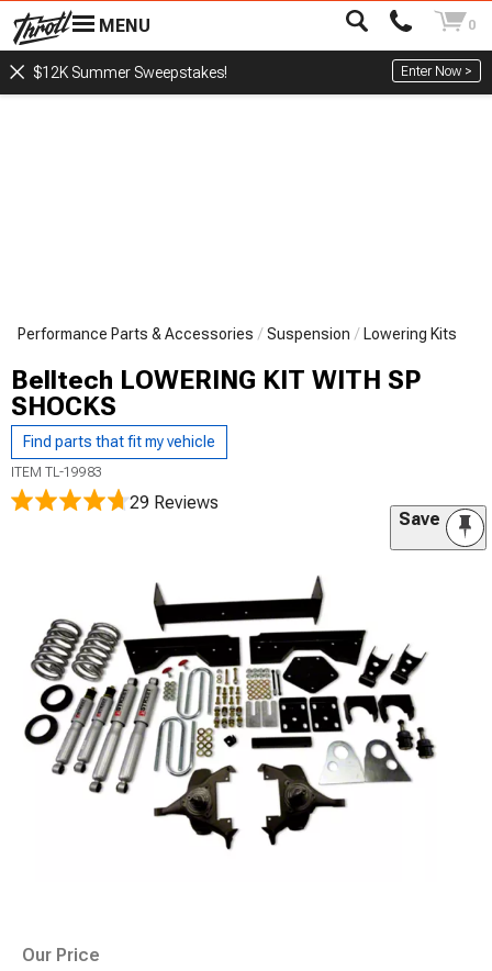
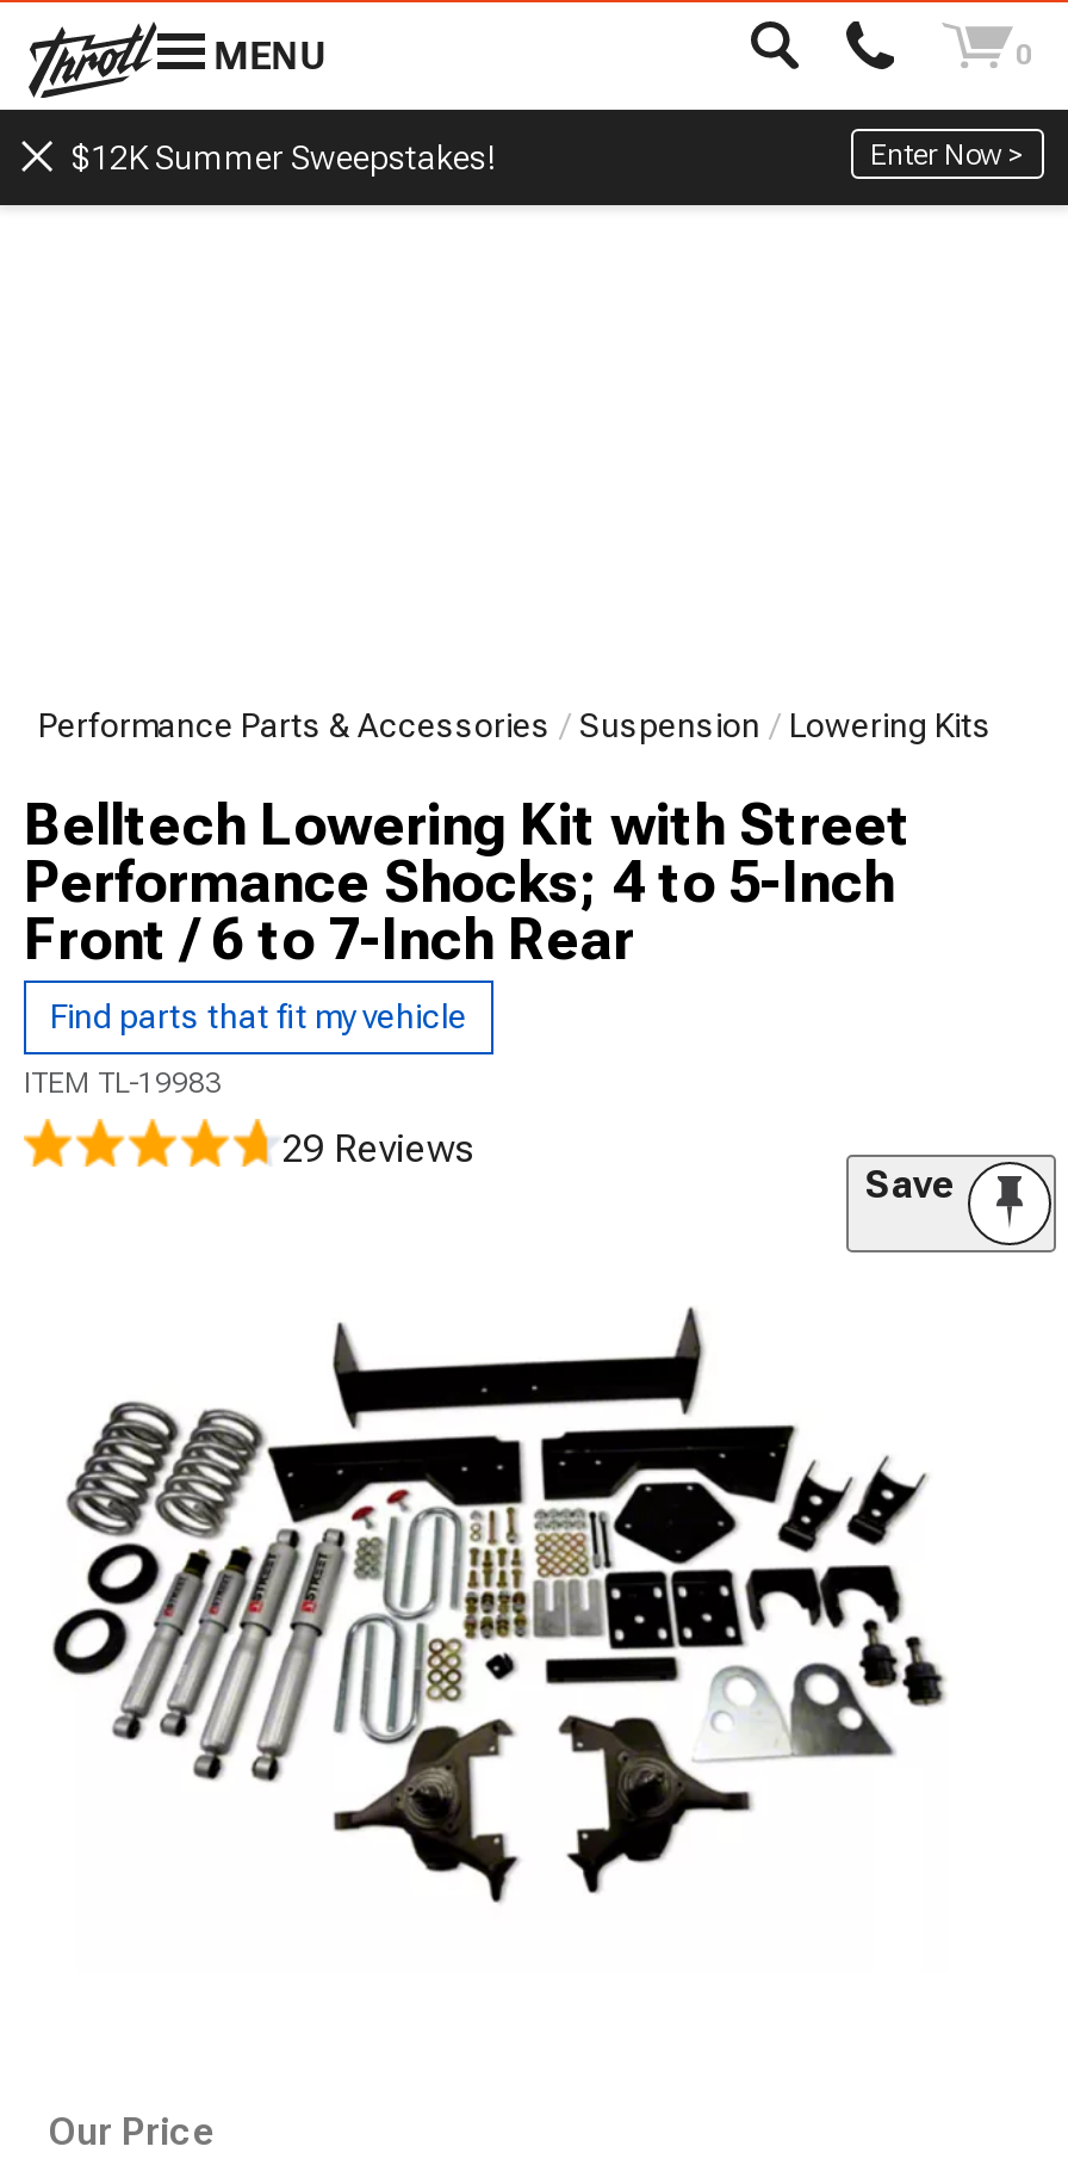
- Belltech LOWERING KIT WITH SP
- SHOCKS
+ Belltech Lowering Kit with Street
+ Performance Shocks; 4 to 5-Inch
+ Front / 6 to 7-Inch Rear
